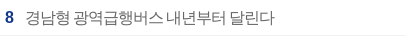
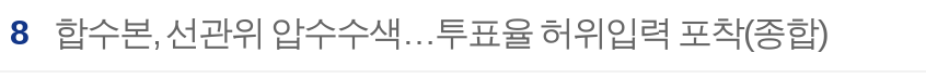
- 경남형 광역급행버스 내년부터 달린다
+ 합수본, 선관위 압수수색…투표율 허위입력 포착(종합)
